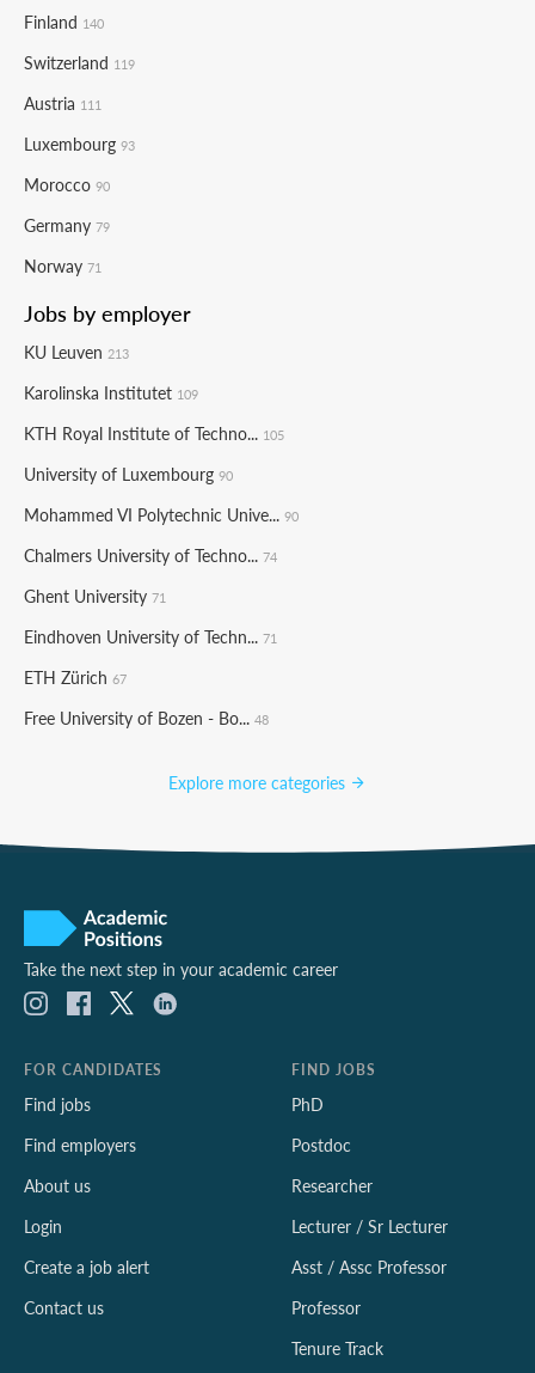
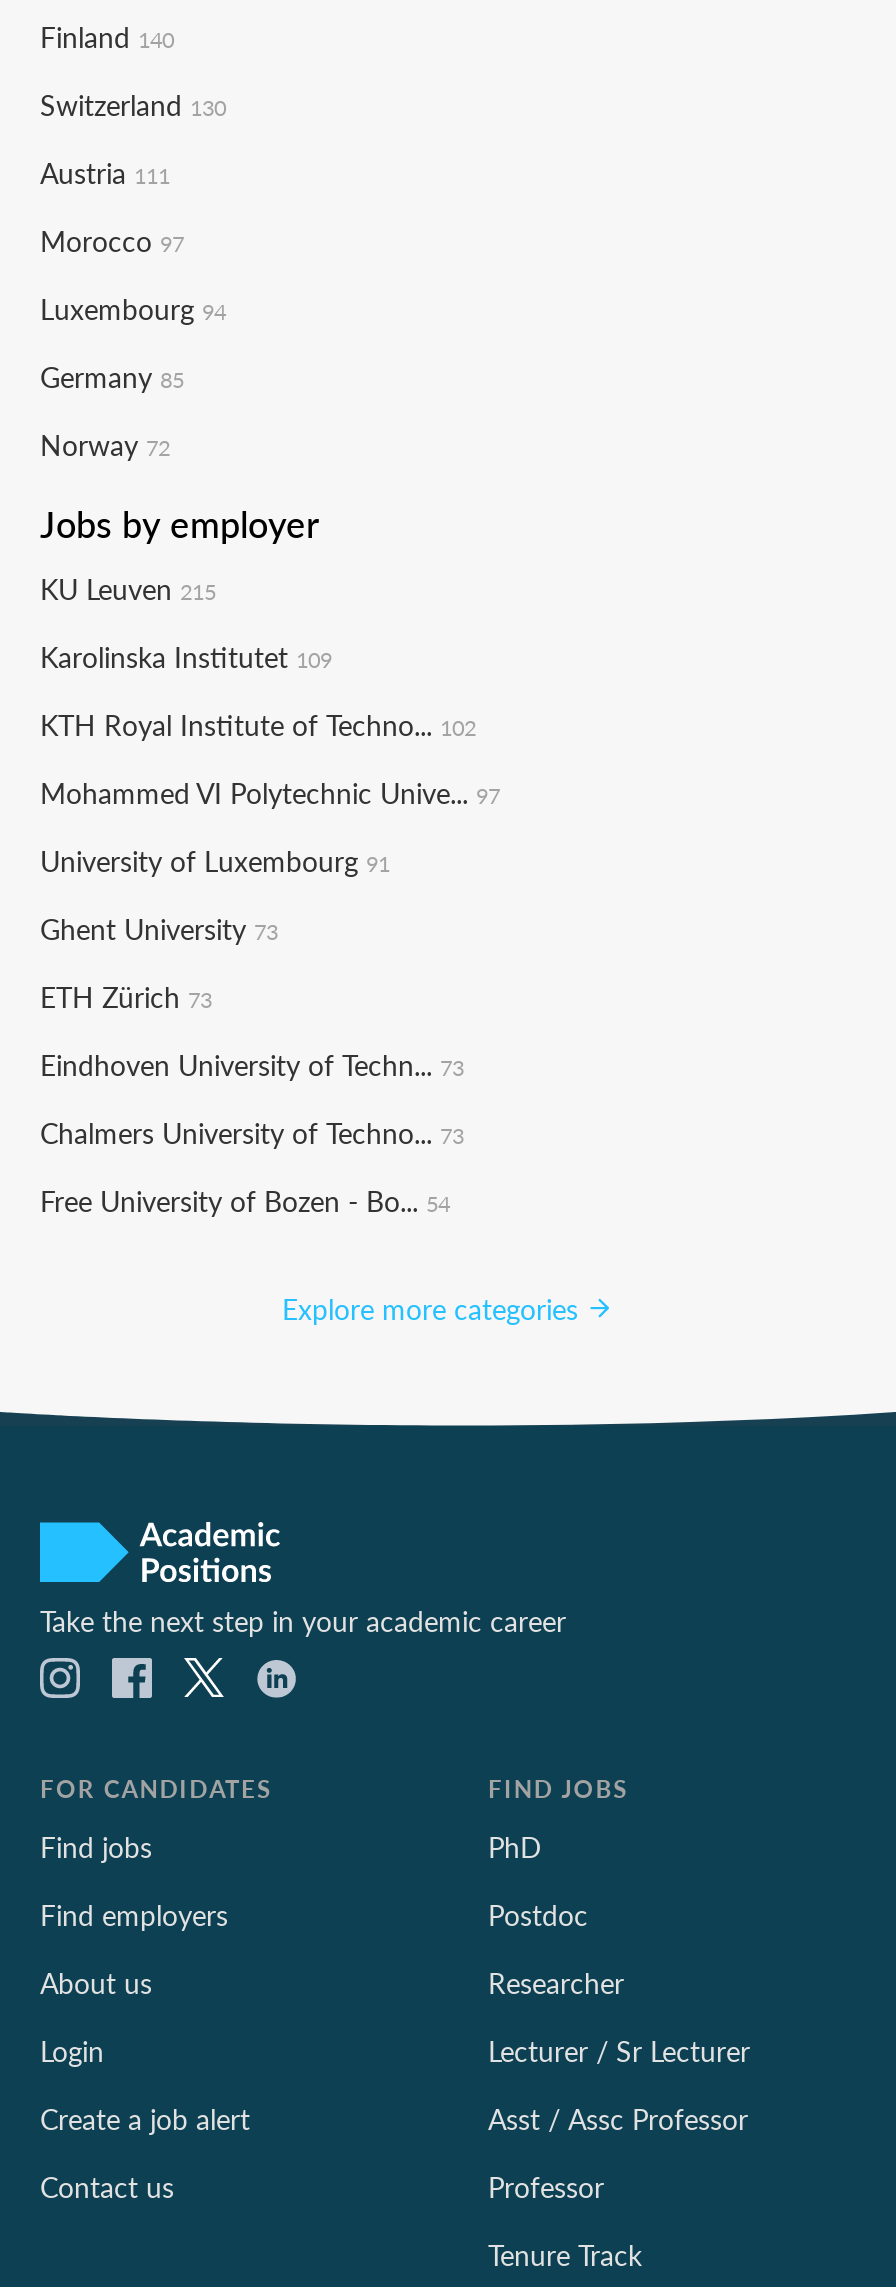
- Switzerland 119
+ Switzerland 130

- Luxembourg 93
+ Morocco 97

- Morocco 90
+ Luxembourg 94

- Germany 79
+ Germany 85

- Norway 71
+ Norway 72

- KU Leuven 213
+ KU Leuven 215

- KTH Royal Institute of Techno... 105
+ KTH Royal Institute of Techno... 102

- University of Luxembourg 90
+ Mohammed VI Polytechnic Unive... 97

- Mohammed VI Polytechnic Unive... 90
+ University of Luxembourg 91

- Chalmers University of Techno... 74
+ Ghent University 73

- Ghent University 71
+ ETH Zürich 73

- Eindhoven University of Techn... 71
+ Eindhoven University of Techn... 73

- ETH Zürich 67
+ Chalmers University of Techno... 73

- Free University of Bozen - Bo... 48
+ Free University of Bozen - Bo... 54
